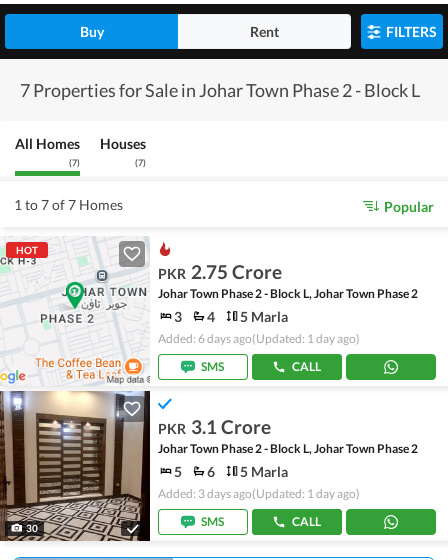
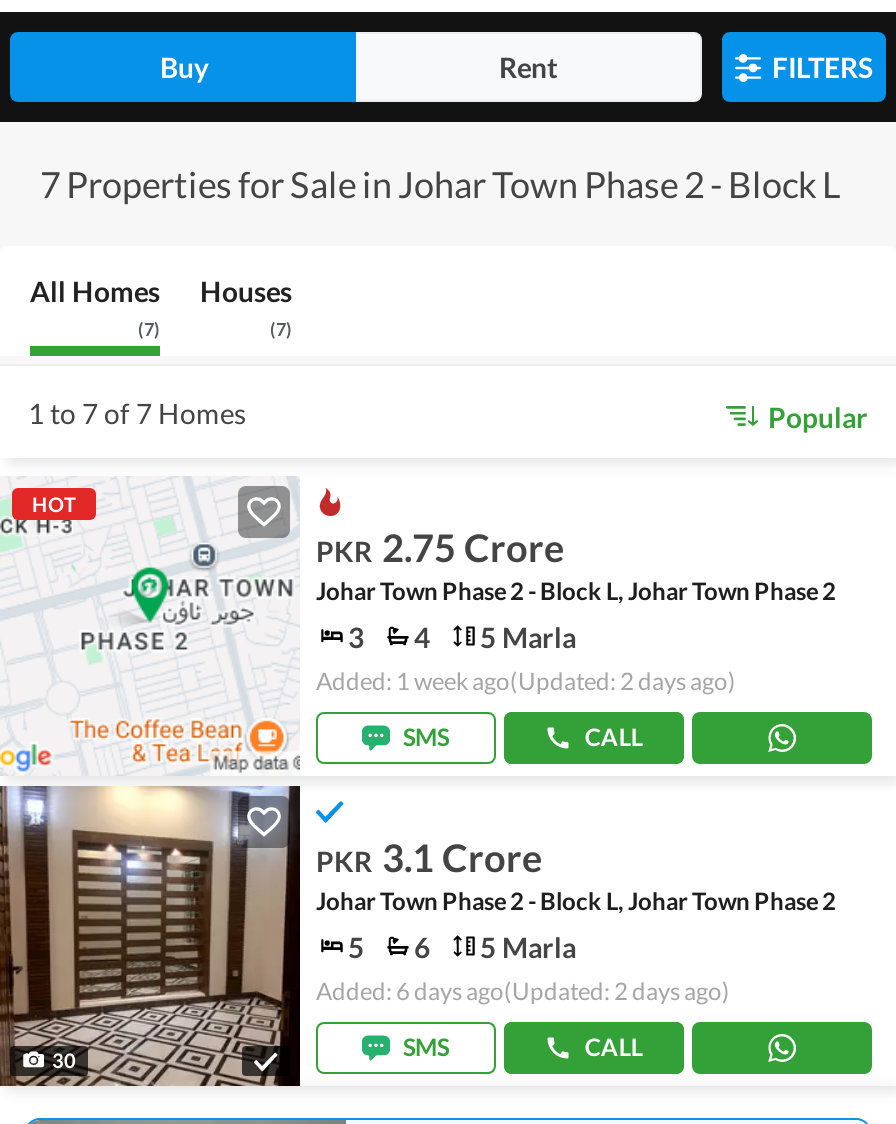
- Added: 6 days ago(Updated: 1 day ago)
+ Added: 1 week ago(Updated: 2 days ago)

- Added: 3 days ago(Updated: 1 day ago)
+ Added: 6 days ago(Updated: 2 days ago)
